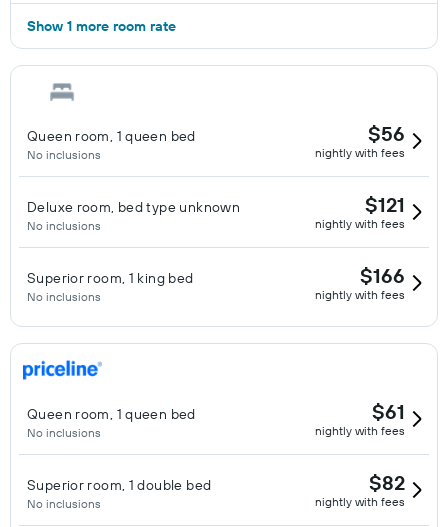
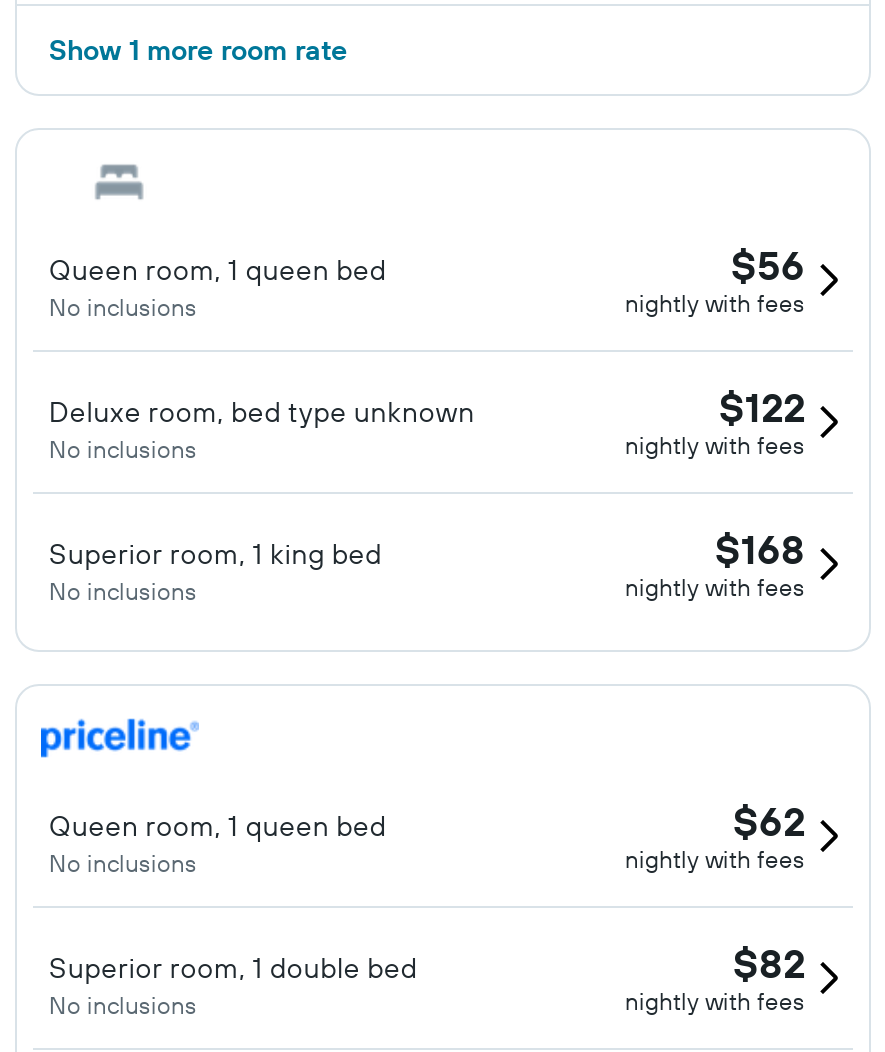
- $121
+ $122

- $166
+ $168

- $61
+ $62
